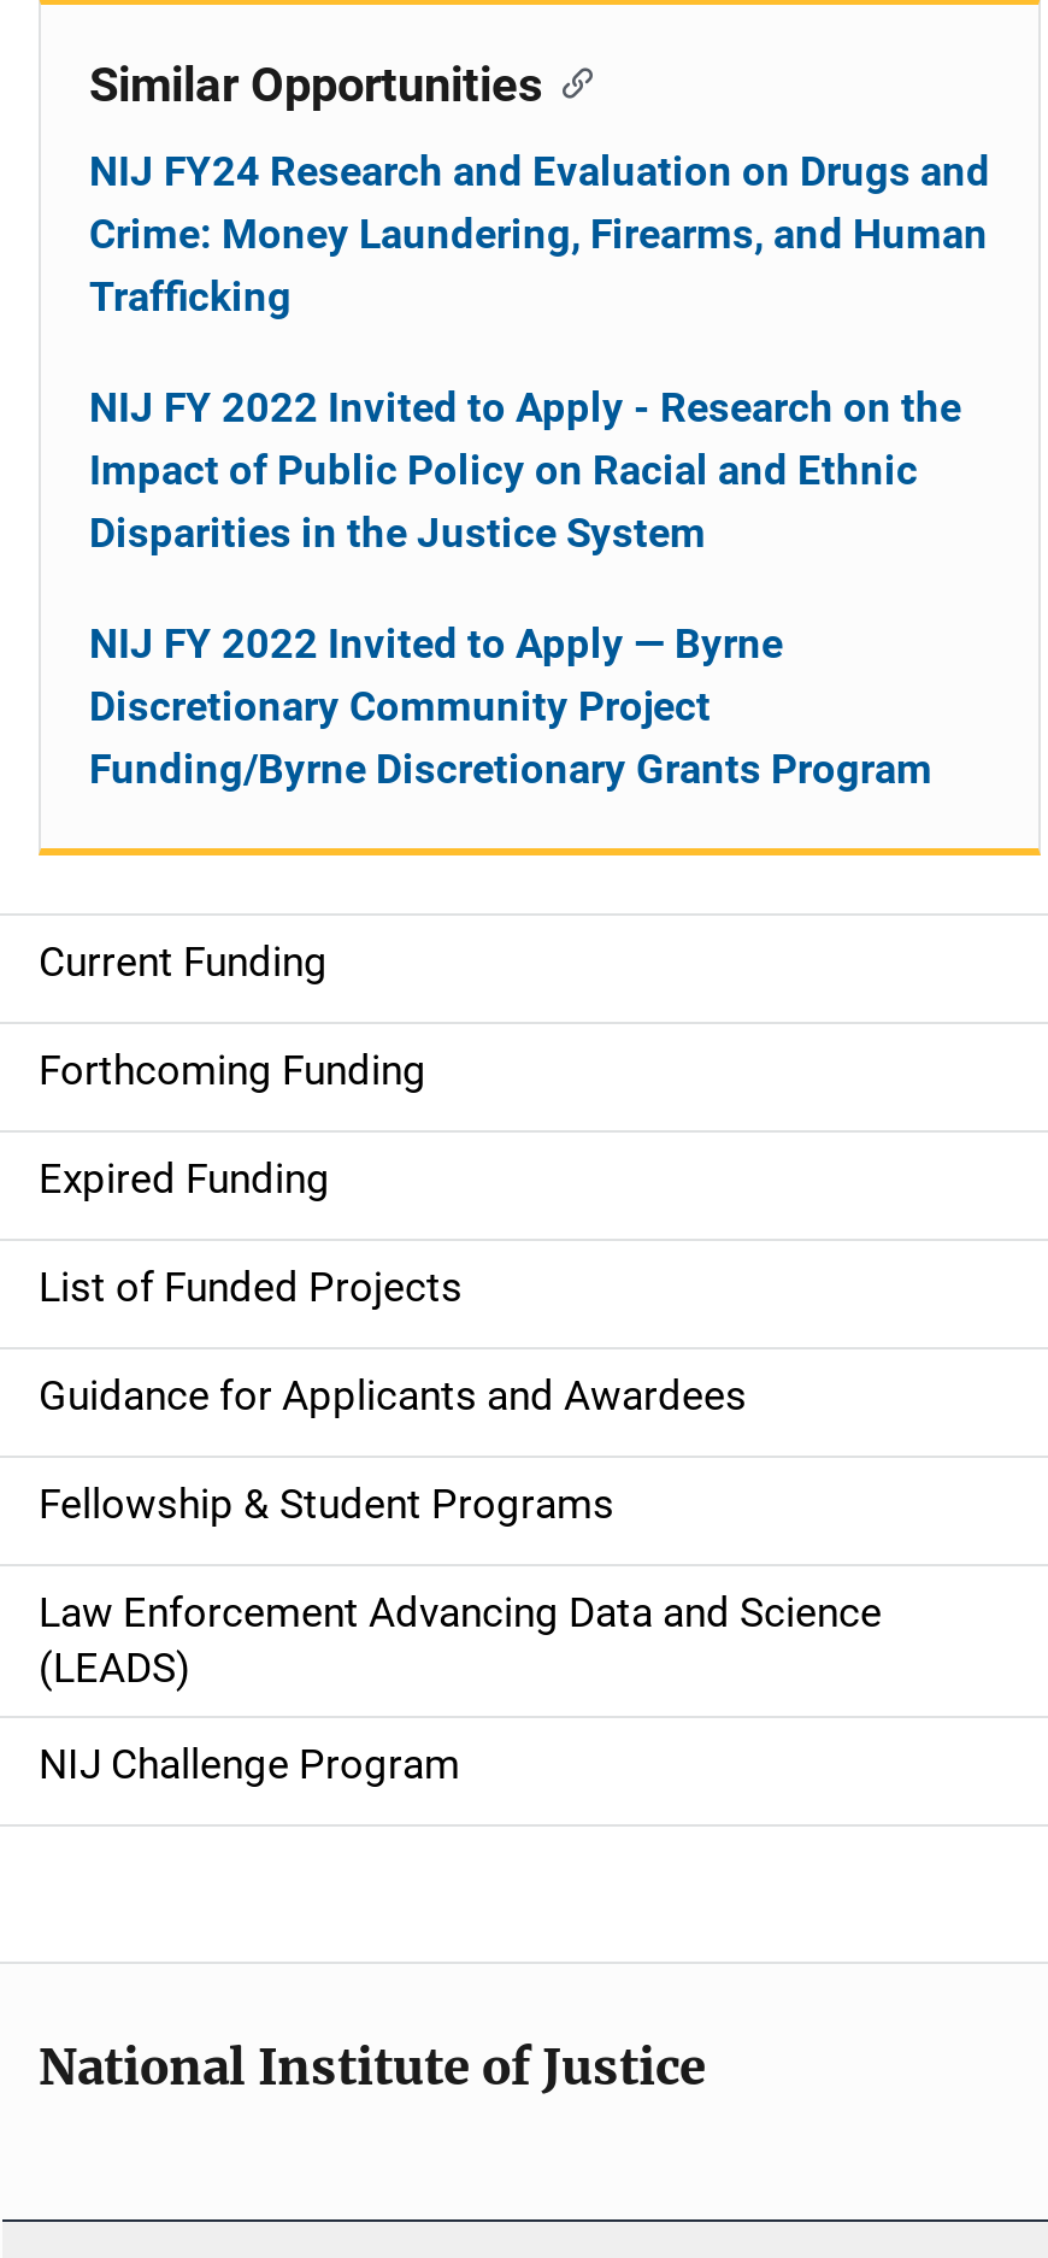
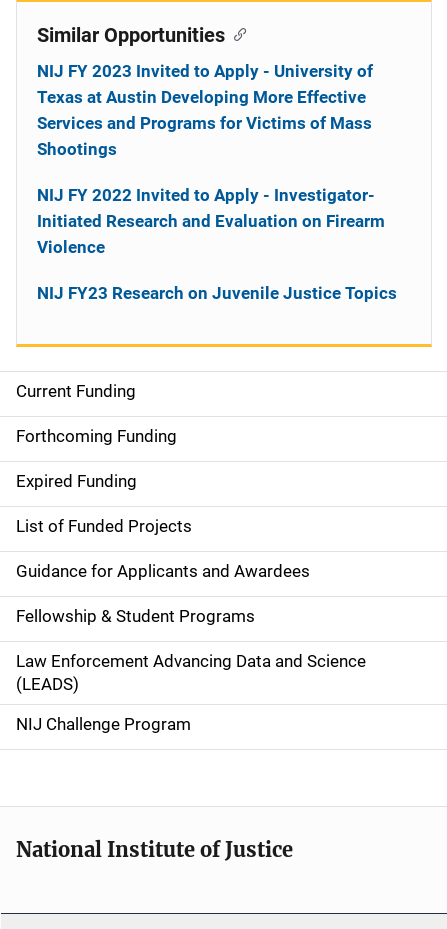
- NIJ FY24 Research and Evaluation on Drugs and
- Crime: Money Laundering, Firearms, and Human
- Trafficking
+ NIJ FY 2023 Invited to Apply - University of
+ Texas at Austin Developing More Effective
+ Services and Programs for Victims of Mass
+ Shootings

- NIJ FY 2022 Invited to Apply - Research on the
- Impact of Public Policy on Racial and Ethnic
- Disparities in the Justice System
+ NIJ FY 2022 Invited to Apply - Investigator-
+ Initiated Research and Evaluation on Firearm
+ Violence

- NIJ FY 2022 Invited to Apply — Byrne
- Discretionary Community Project
- Funding/Byrne Discretionary Grants Program
+ NIJ FY23 Research on Juvenile Justice Topics
